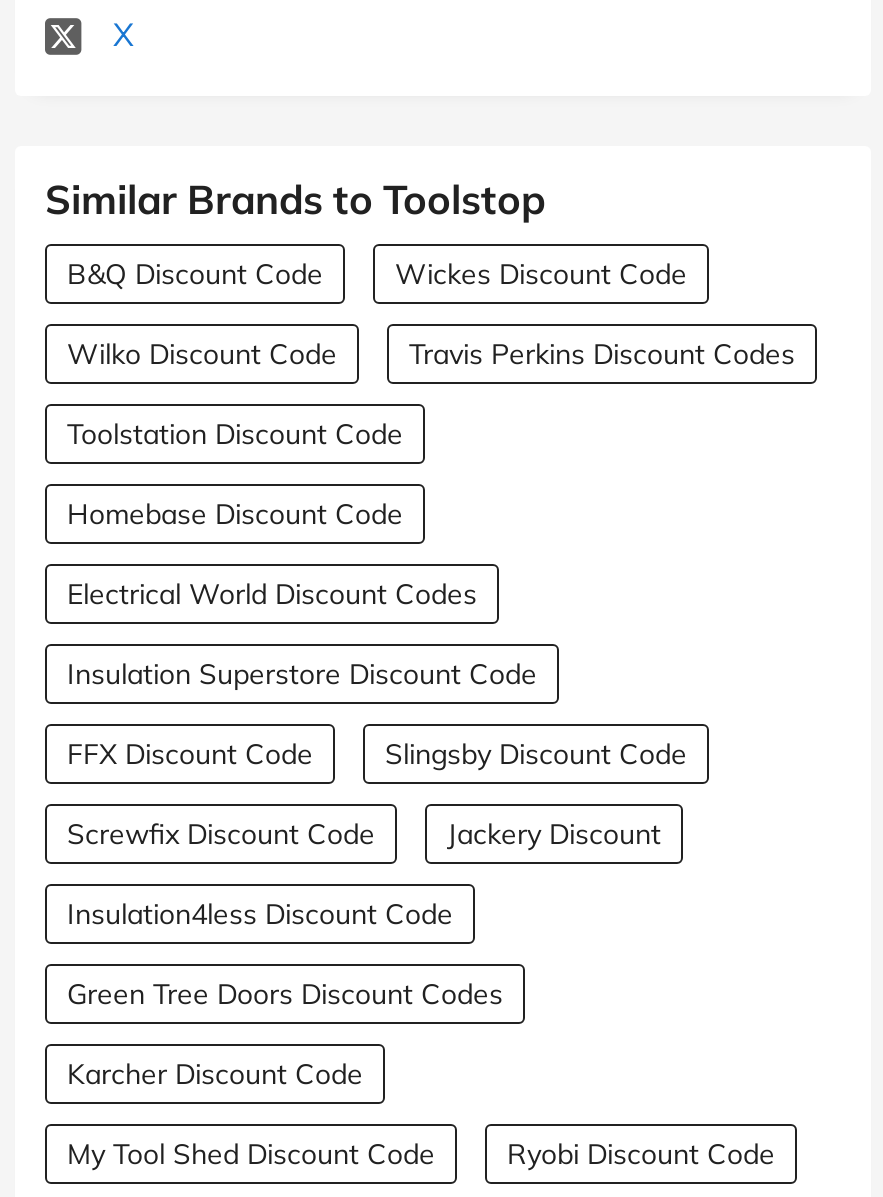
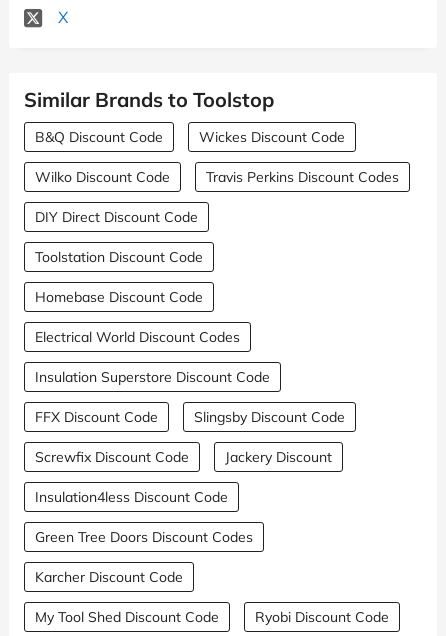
+ DIY Direct Discount Code
